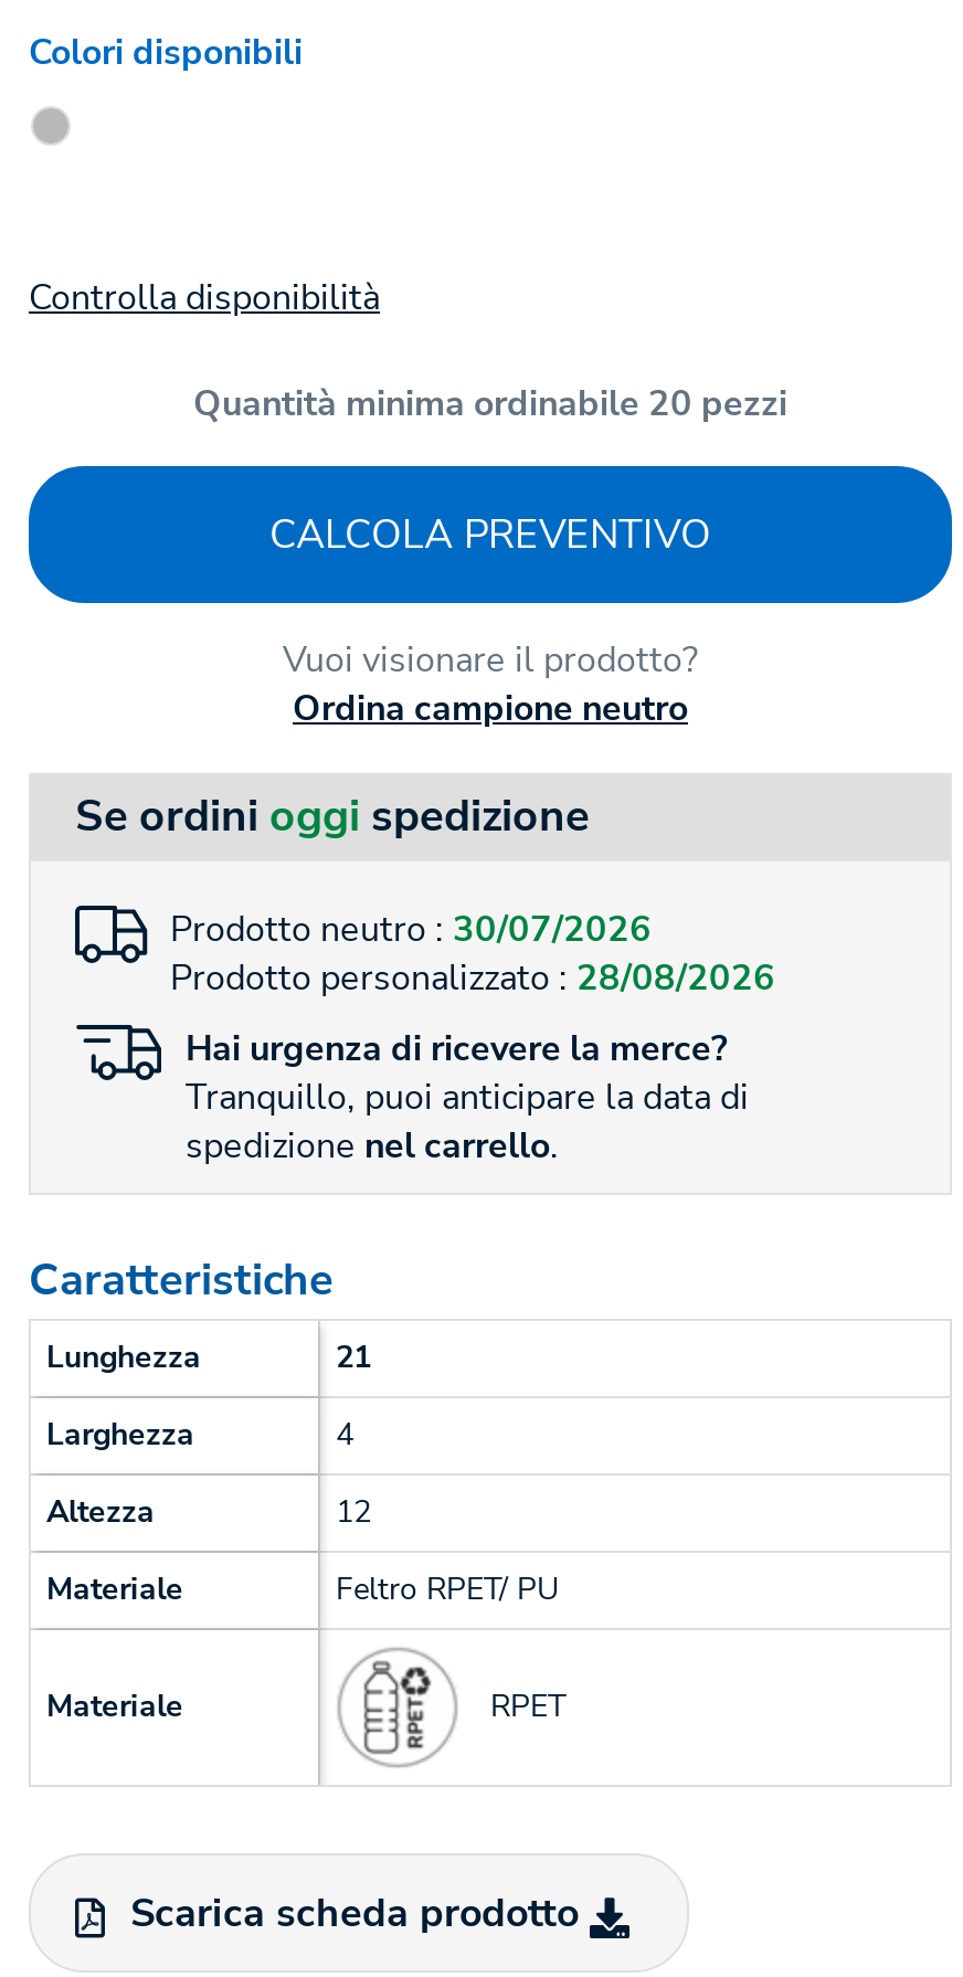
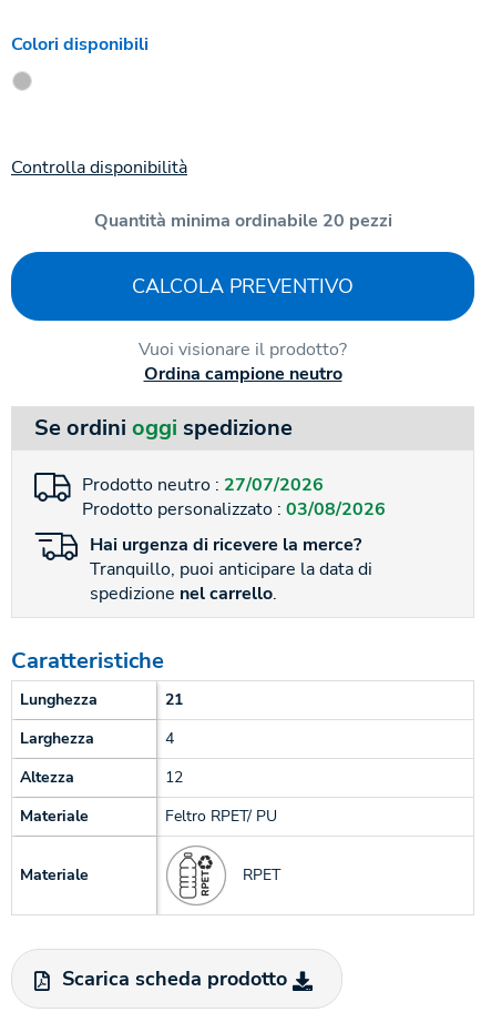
- Prodotto neutro : 30/07/2026
+ Prodotto neutro : 27/07/2026

- Prodotto personalizzato : 28/08/2026
+ Prodotto personalizzato : 03/08/2026
